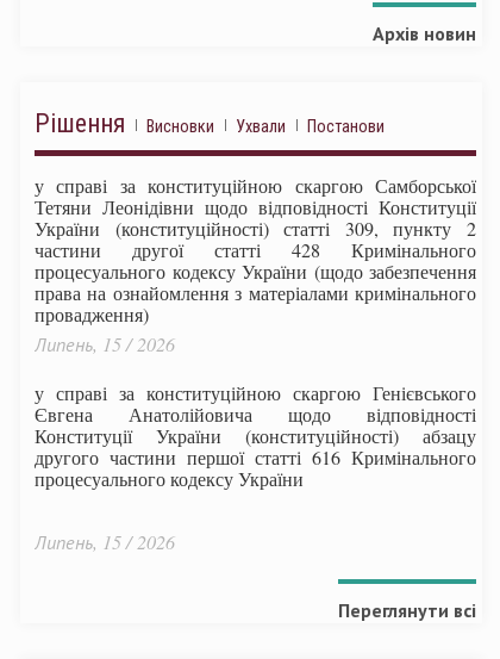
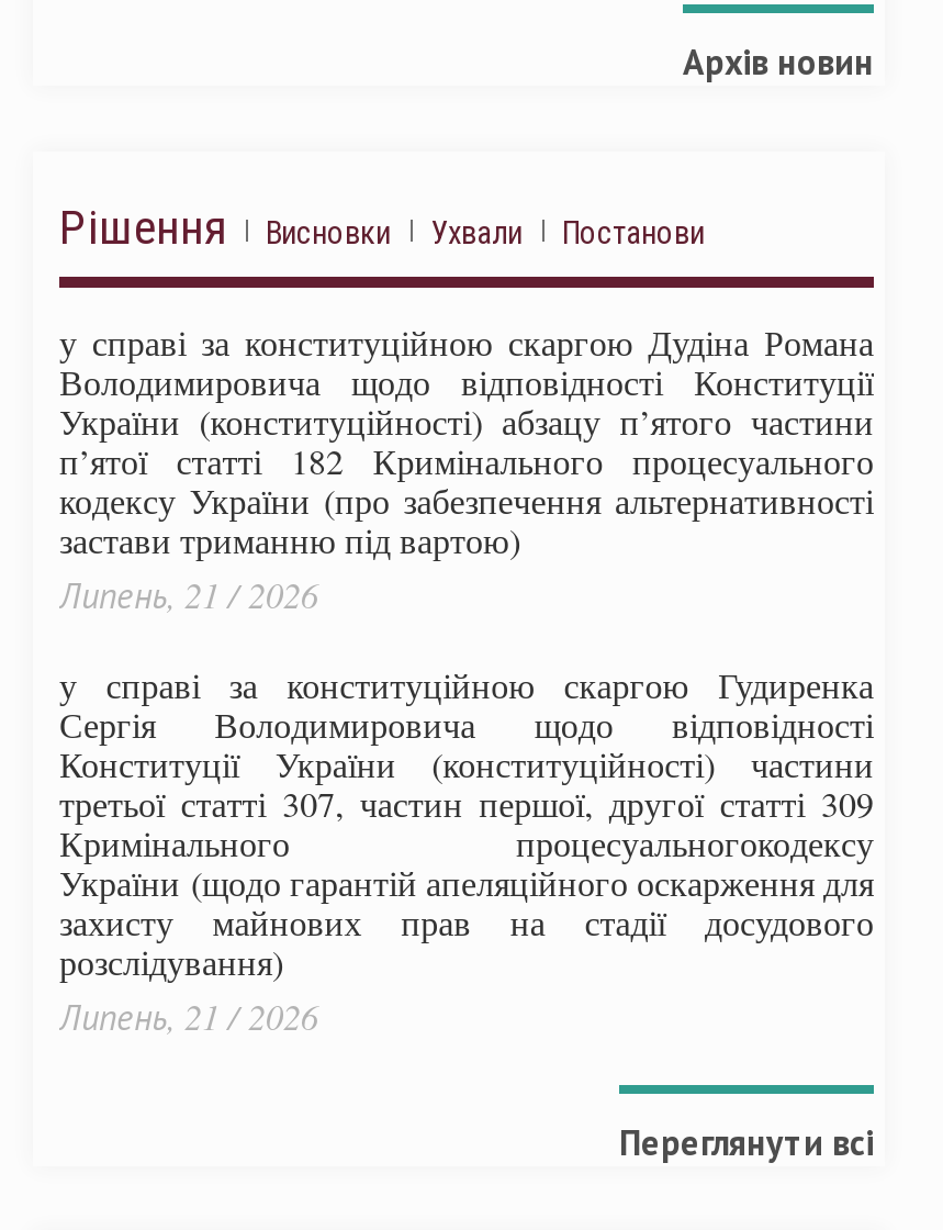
- у справі за конституційною скаргою Самборської
- Тетяни Леонідівни щодо відповідності Конституції
- України (конституційності) статті 309, пункту 2
- частини другої статті 428 Кримінального
- процесуального кодексу України (щодо забезпечення
- права на ознайомлення з матеріалами кримінального
- провадження)
- Липень, 15 / 2026
- у справі за конституційною скаргою Генієвського
- Євгена Анатолійовича щодо відповідності
- Конституції України (конституційності) абзацу
- другого частини першої статті 616 Кримінального
- процесуального кодексу України
- Липень, 15 / 2026
+ у справі за конституційною скаргою Дудіна Романа
+ Володимировича щодо відповідності Конституції
+ України (конституційності) абзацу п’ятого частини
+ п’ятої статті 182 Кримінального процесуального
+ кодексу України (про забезпечення альтернативності
+ застави триманню під вартою)
+ Липень, 21 / 2026
+ у справі за конституційною скаргою Гудиренка
+ Сергія Володимировича щодо відповідності
+ Конституції України (конституційності) частини
+ третьої статті 307, частин першої, другої статті 309
+ Кримінального процесуальногокодексу
+ України (щодо гарантій апеляційного оскарження для
+ захисту майнових прав на стадії досудового
+ розслідування)
+ Липень, 21 / 2026
